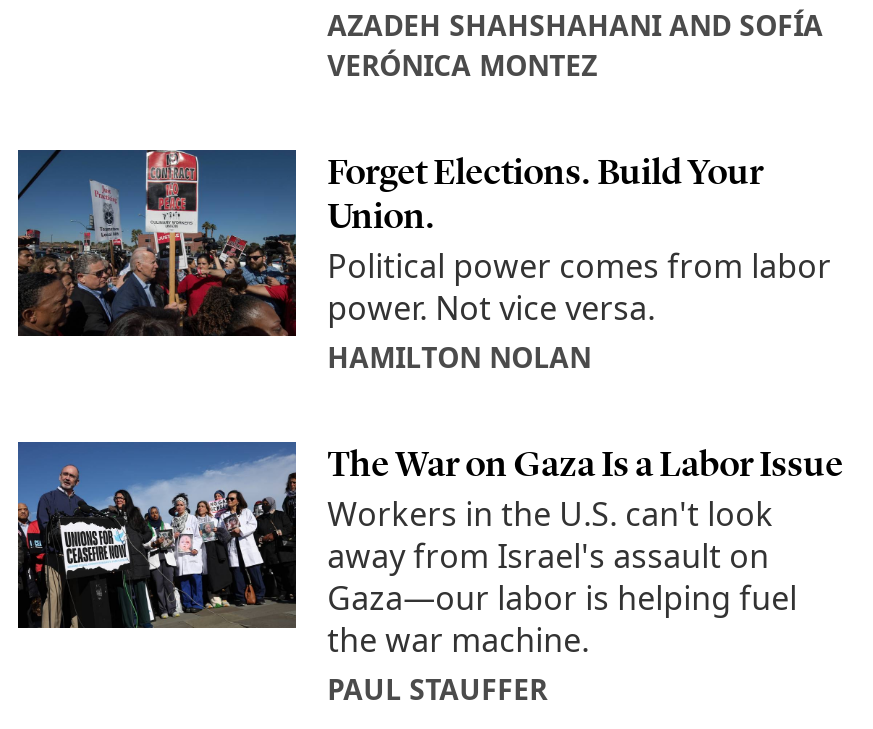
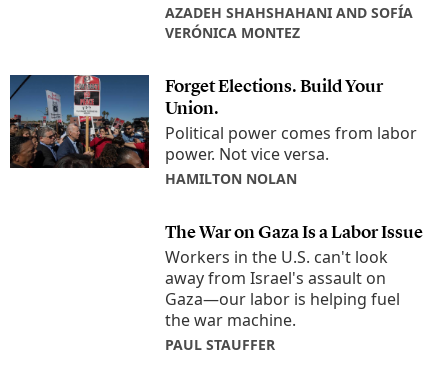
- [image]
